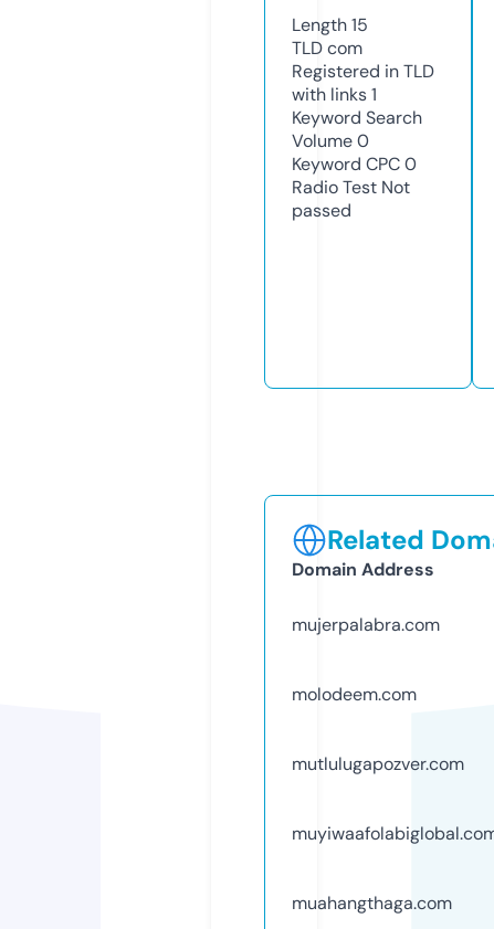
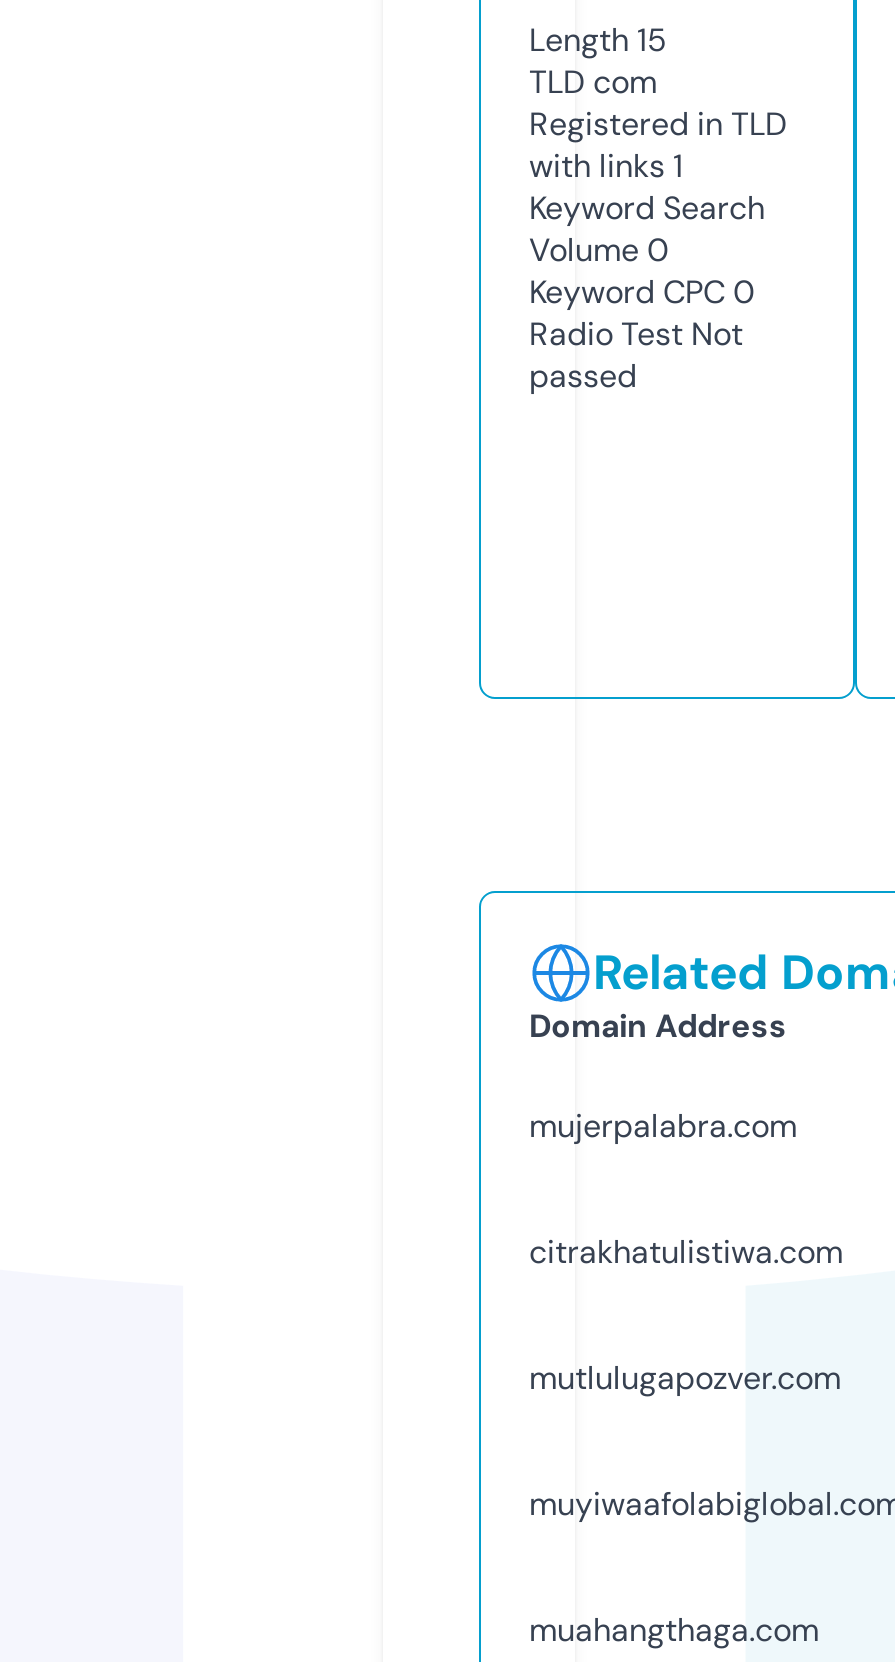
- molodeem.com
+ citrakhatulistiwa.com
